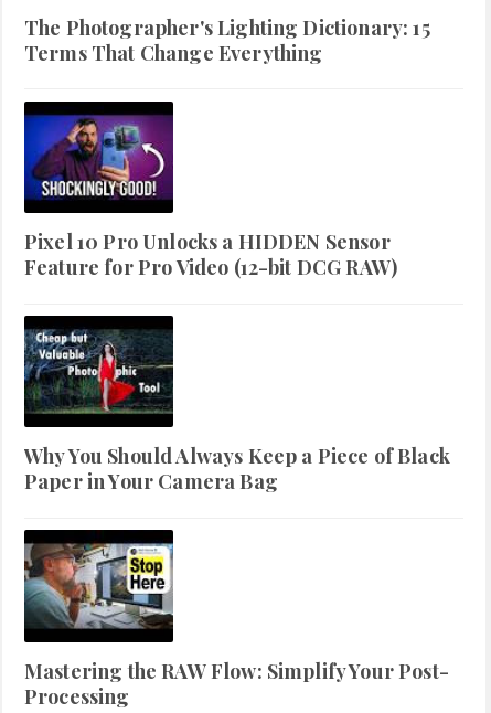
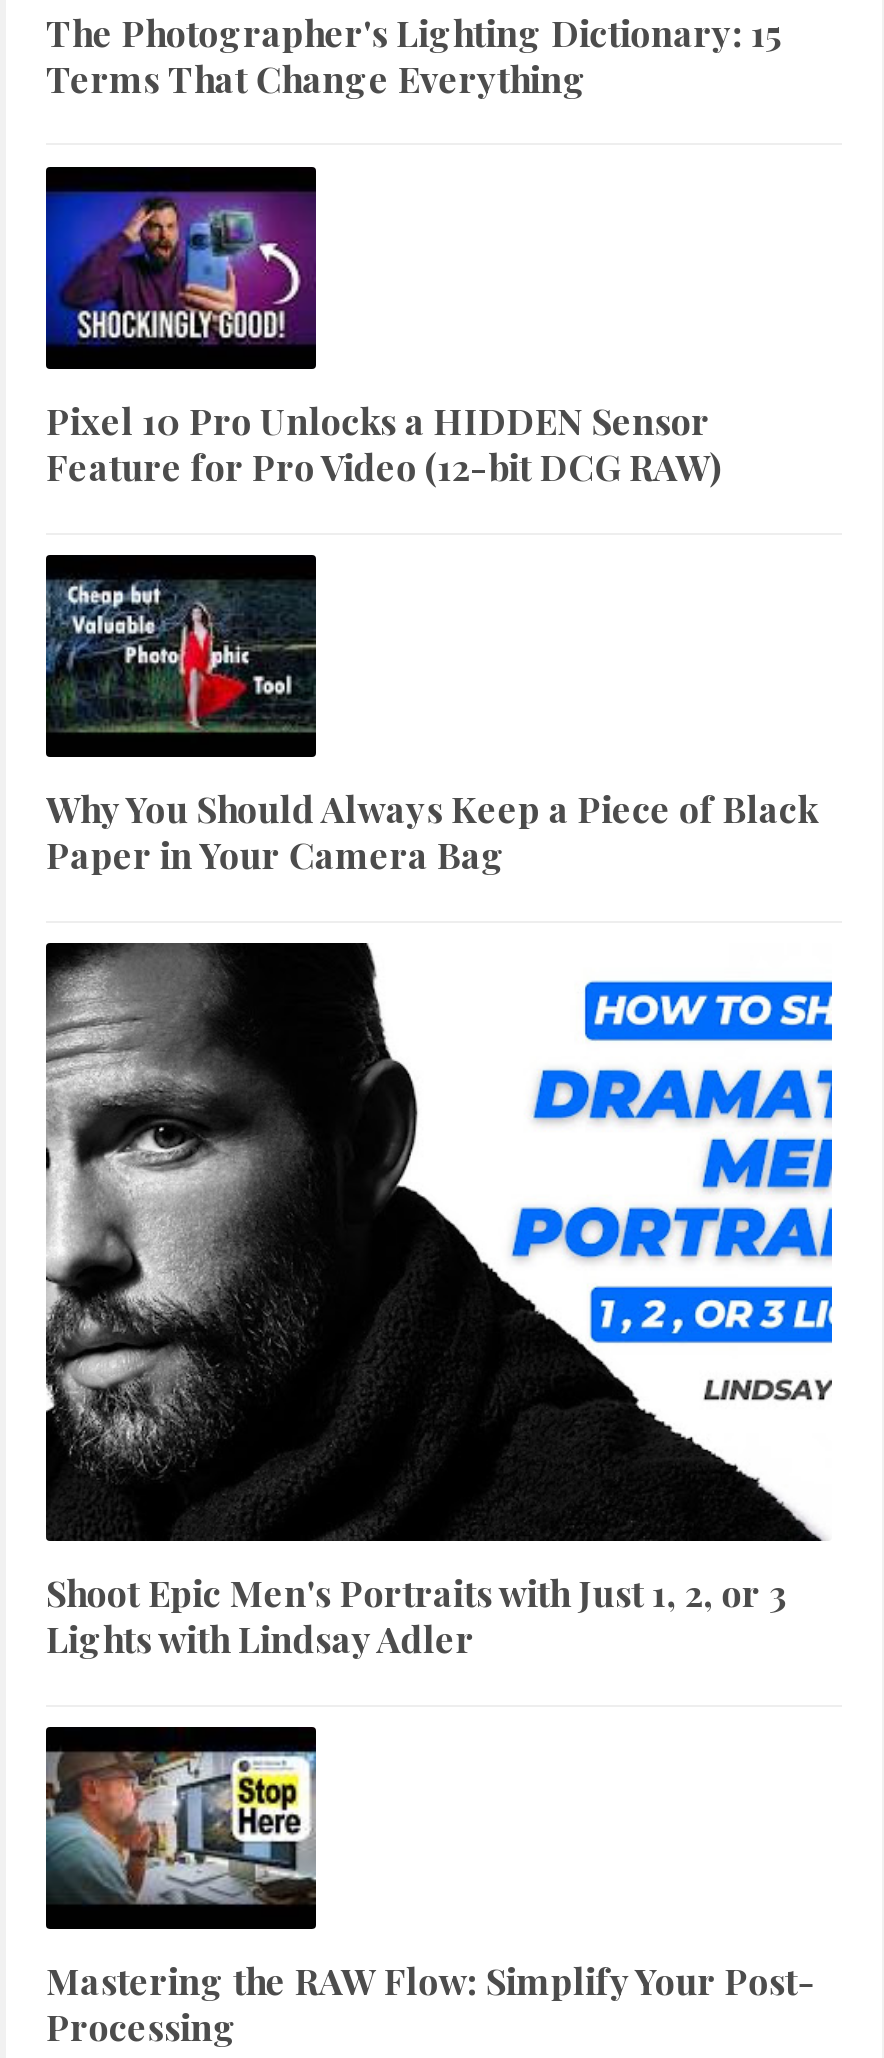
+ [image]
+ Shoot Epic Men's Portraits with Just 1, 2, or 3
+ Lights with Lindsay Adler
